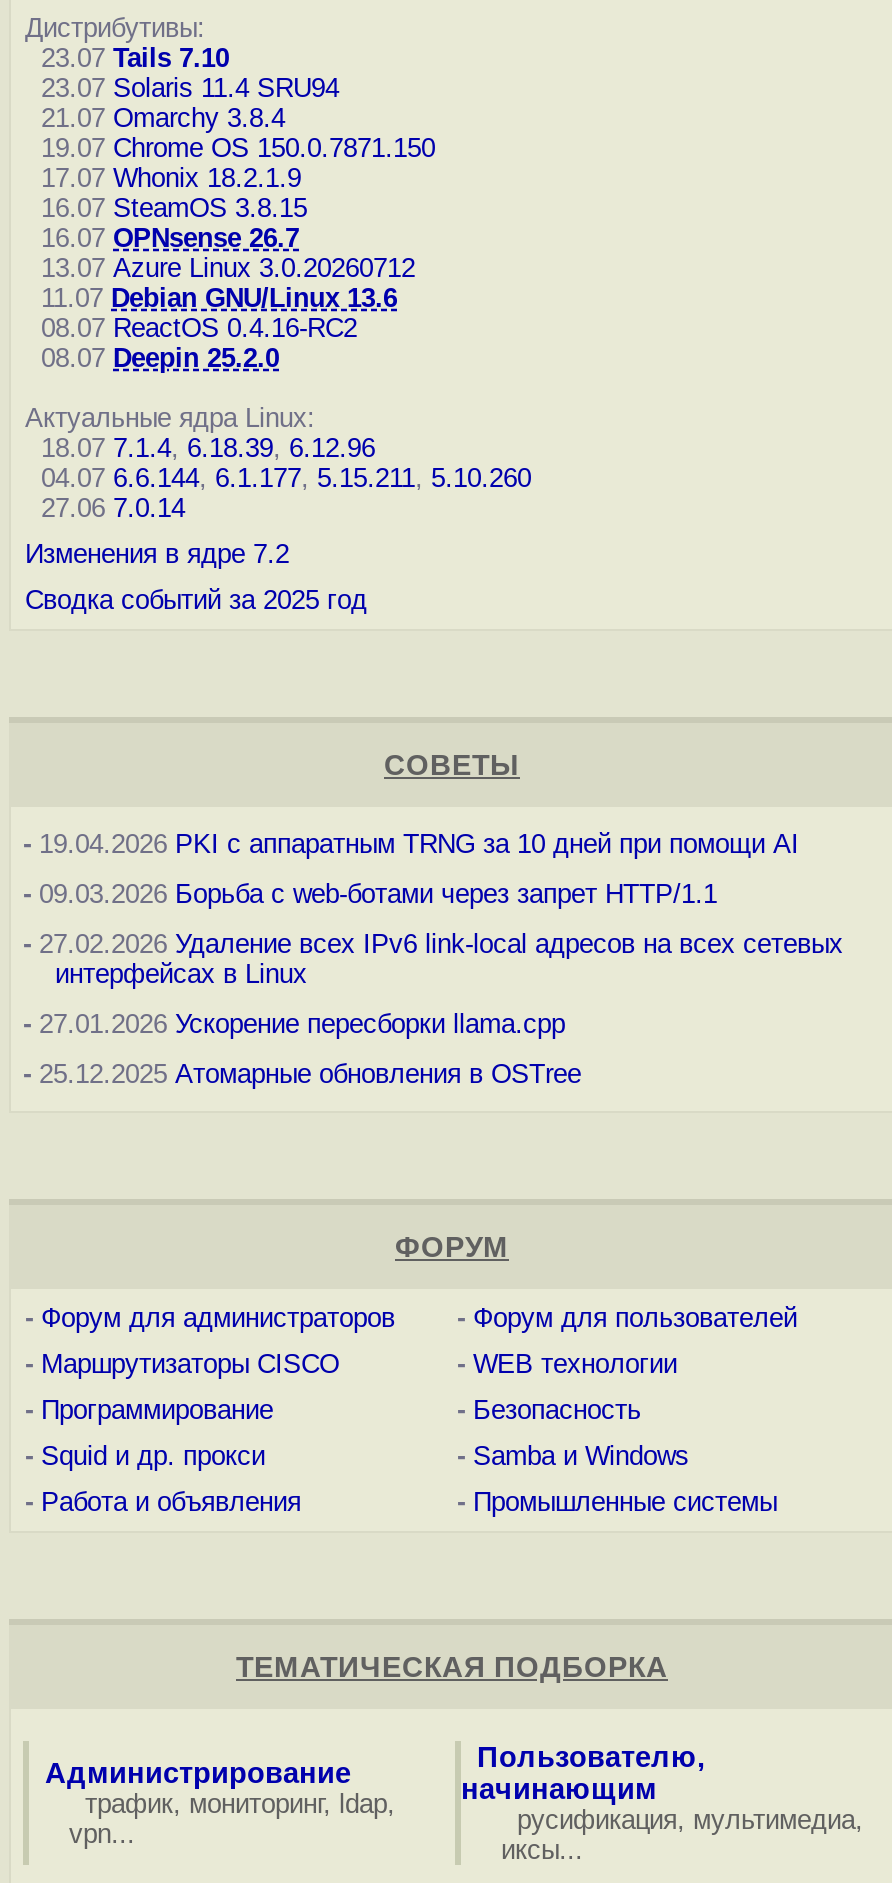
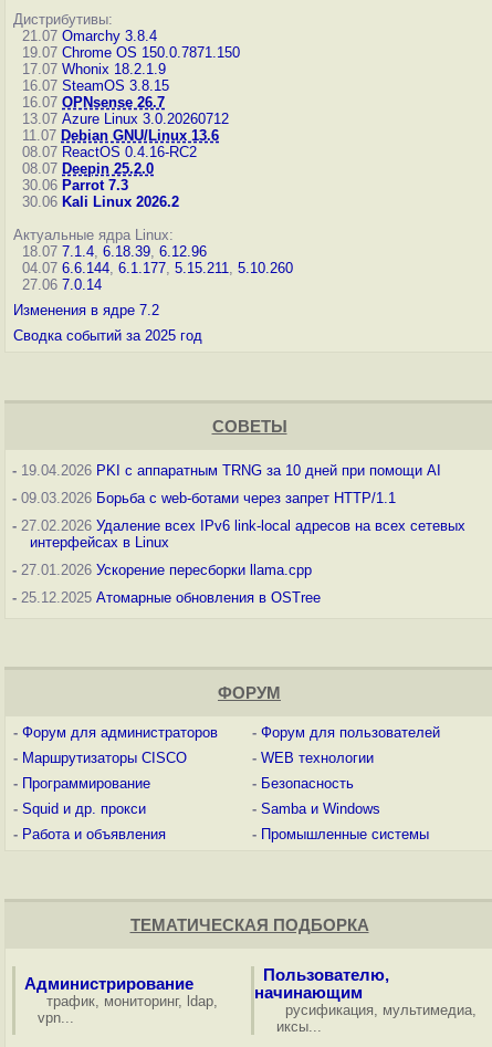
- 23.07 Tails 7.10
- 23.07 Solaris 11.4 SRU94

moved up: 21.07 Omarchy 3.8.4 | 19.07 Chrome OS 150.0.7871.150 | 17.07 Whonix 18.2.1.9 | ... | 08.07 ReactOS 0.4.16-RC2 | 08.07 Deepin 25.2.0

+ 30.06 Parrot 7.3
+ 30.06 Kali Linux 2026.2
